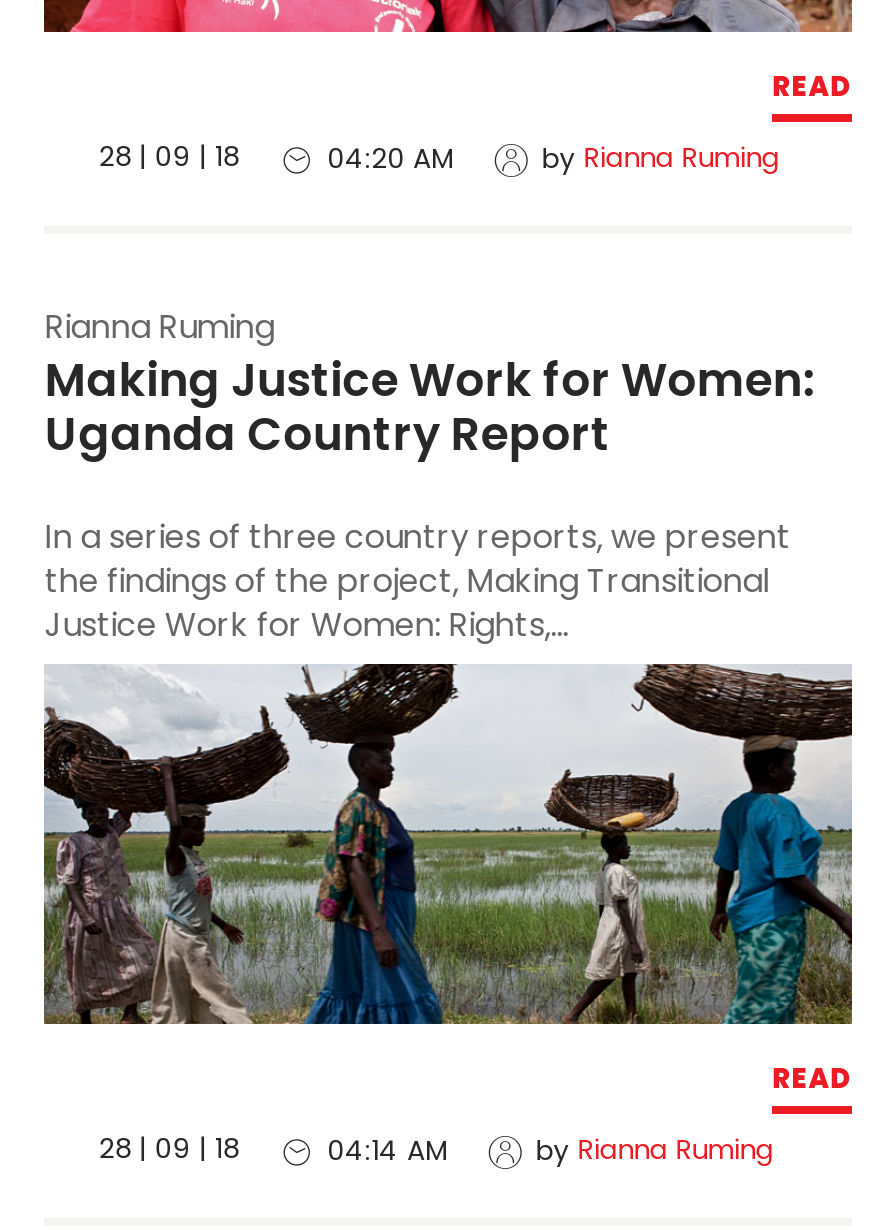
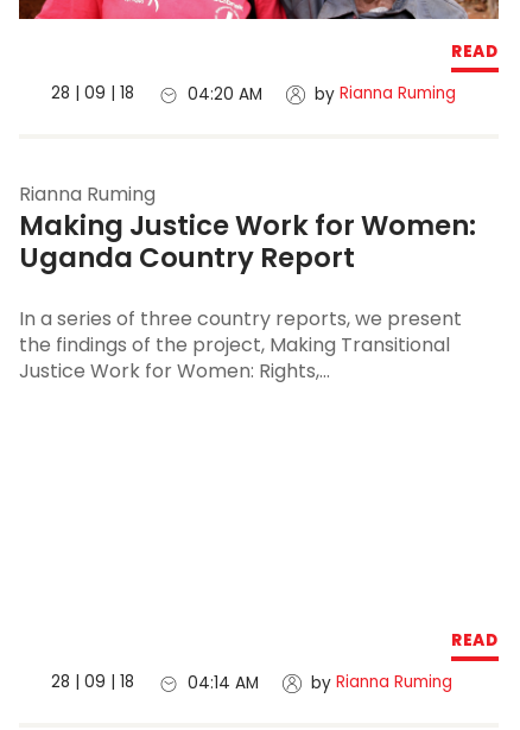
- [image]
